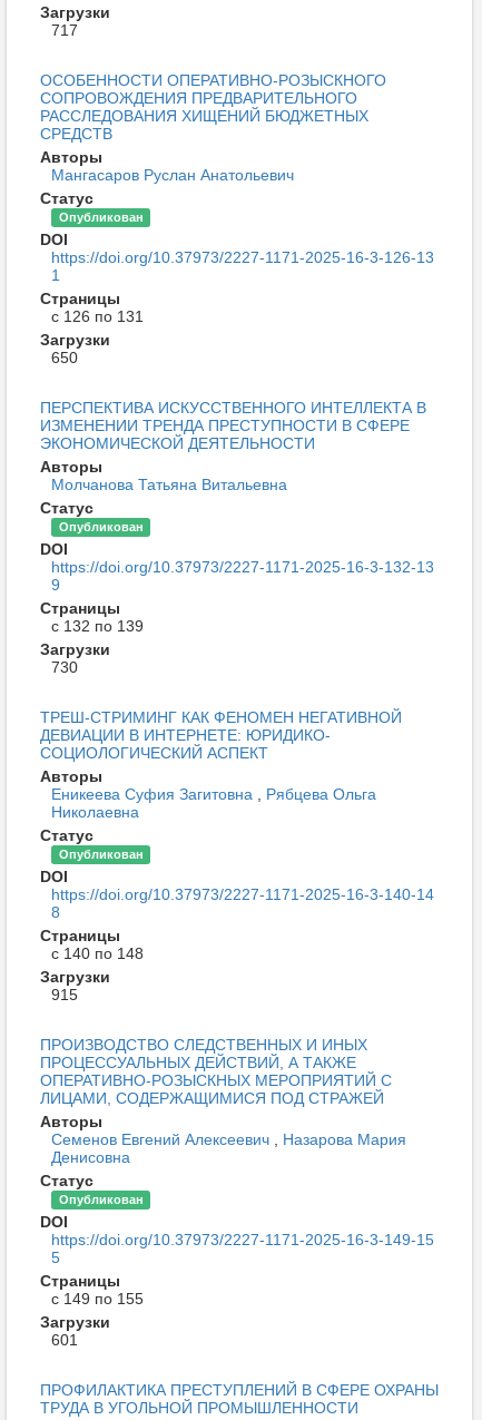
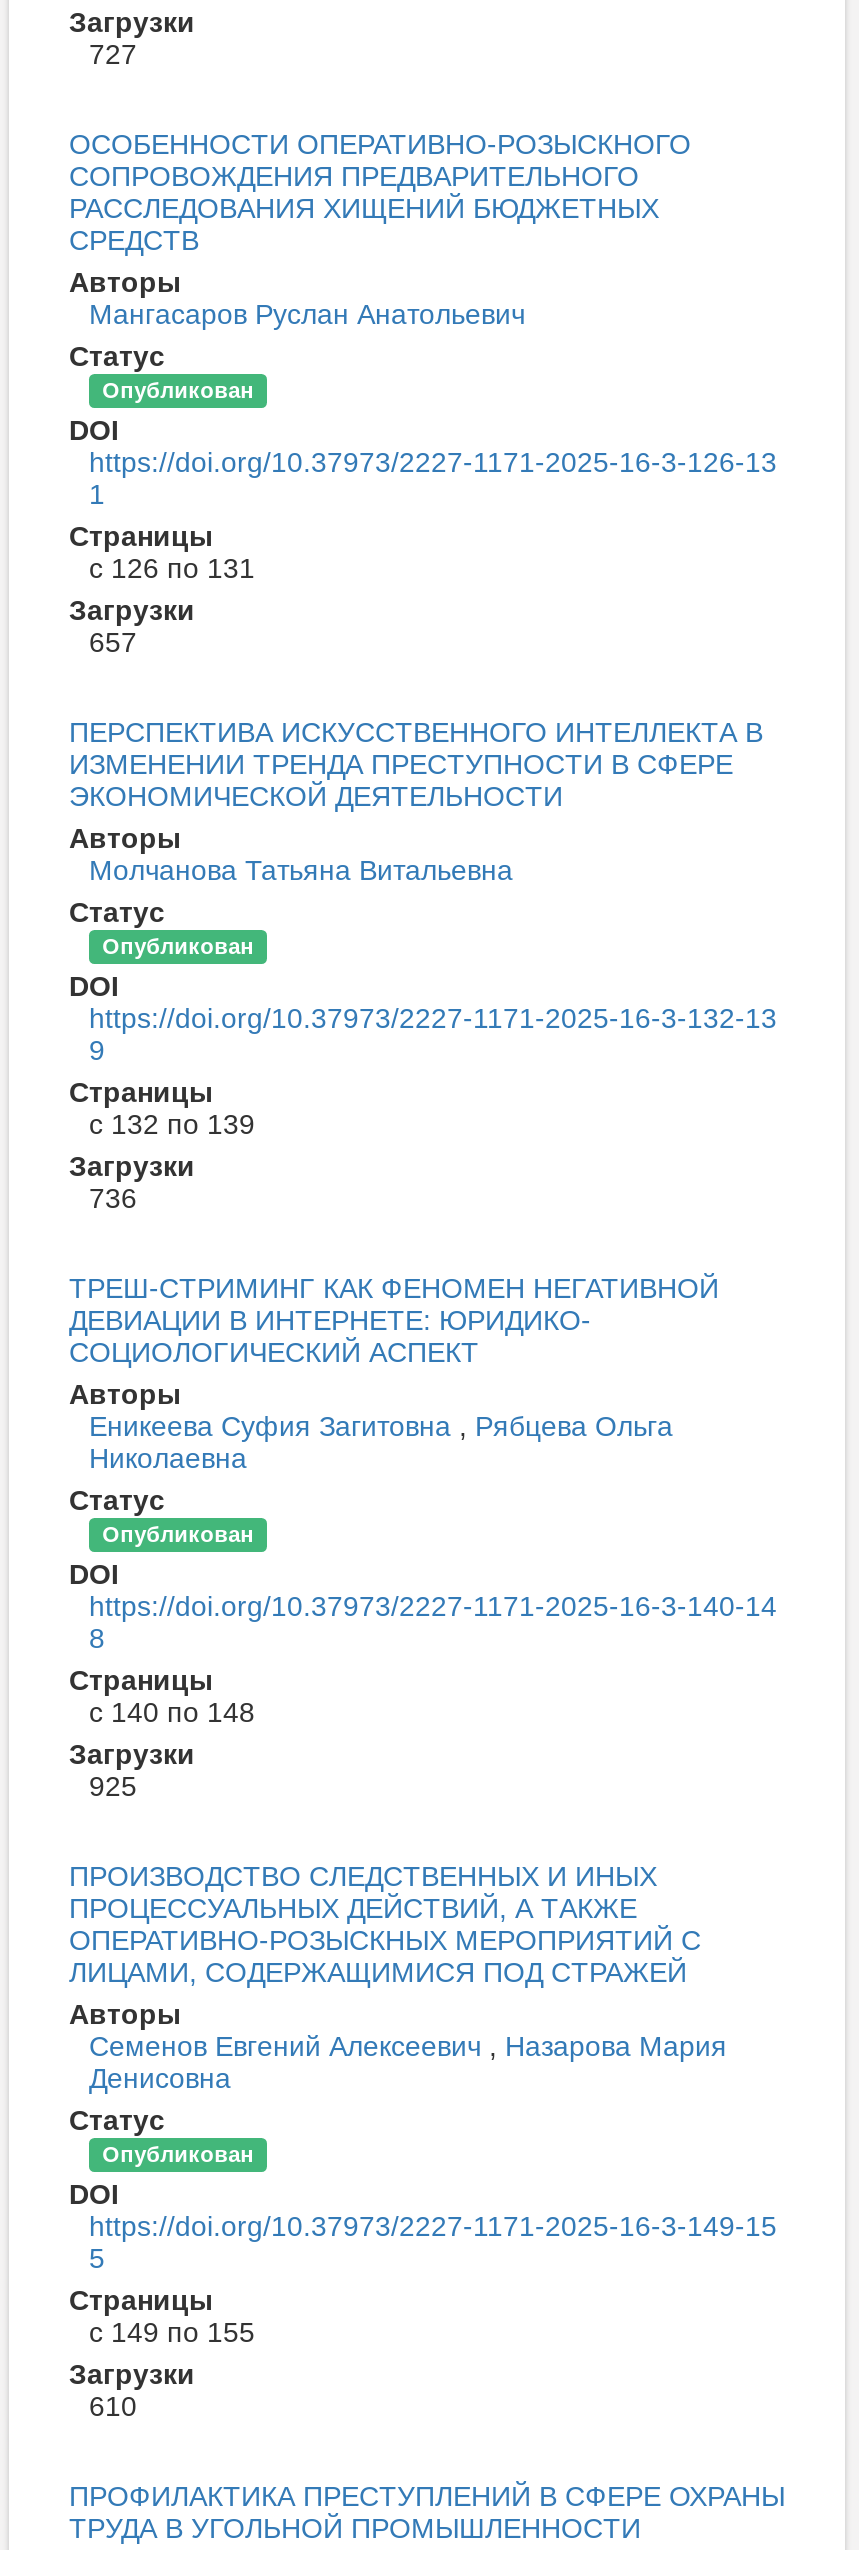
- 717
+ 727

- 650
+ 657

- 730
+ 736

- 915
+ 925

- 601
+ 610
